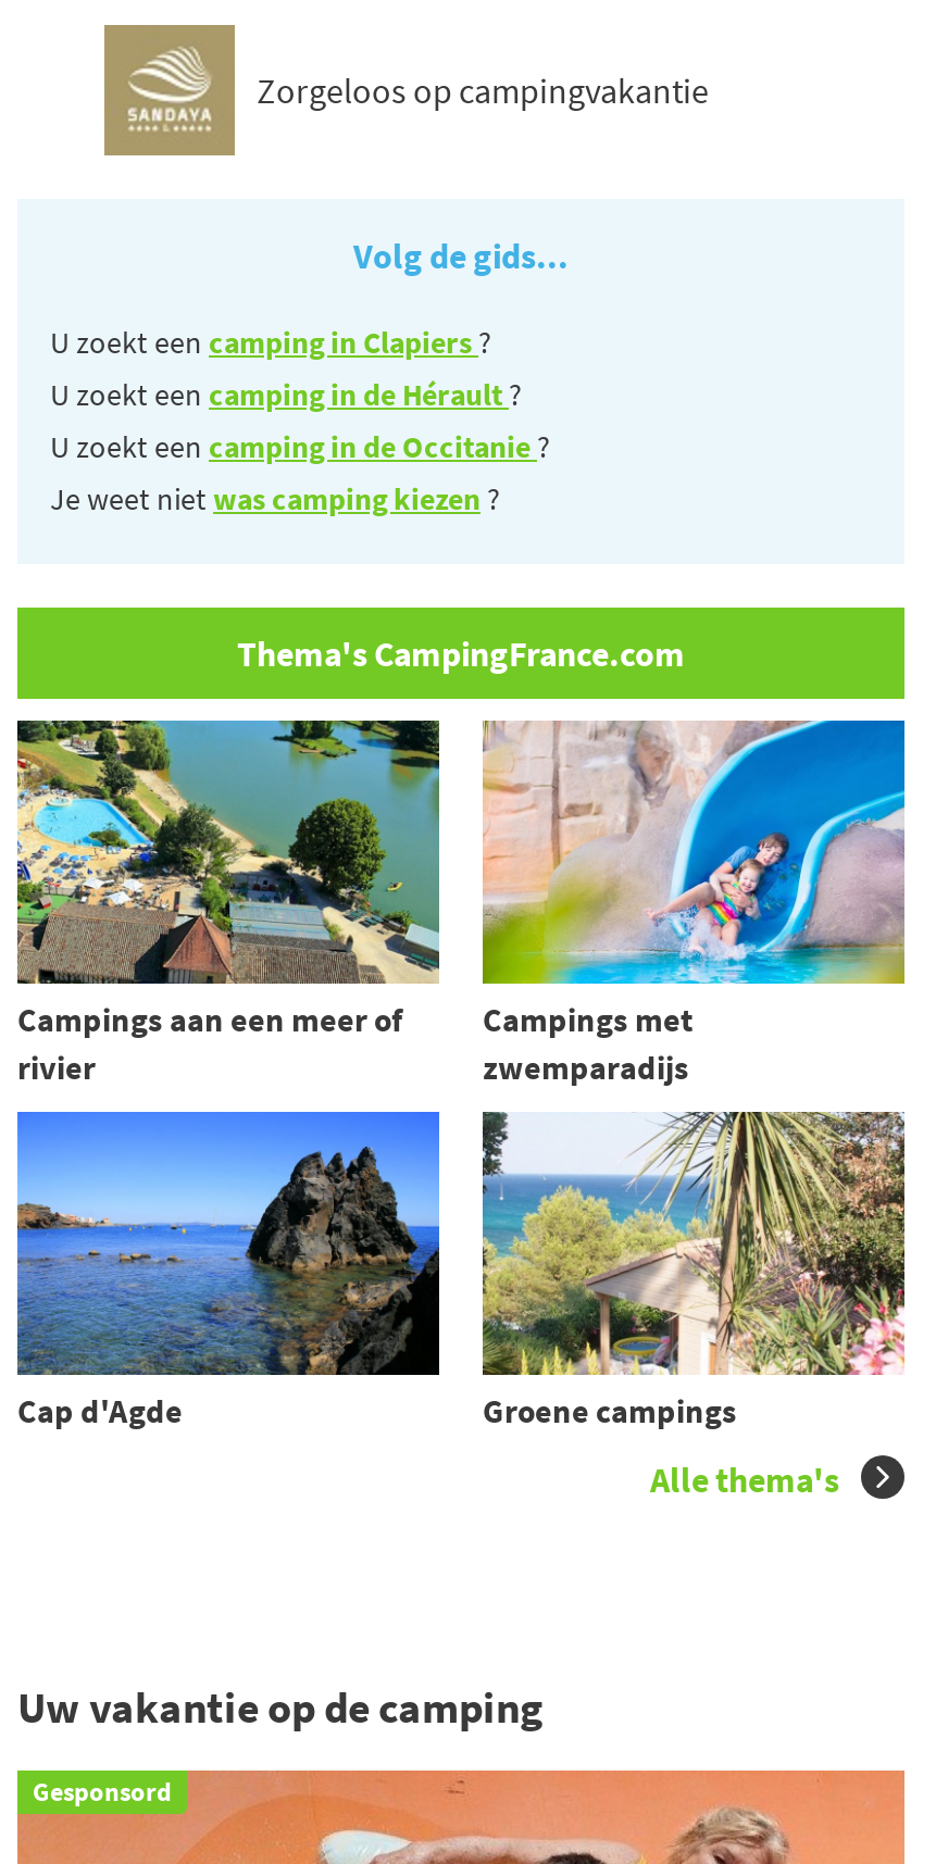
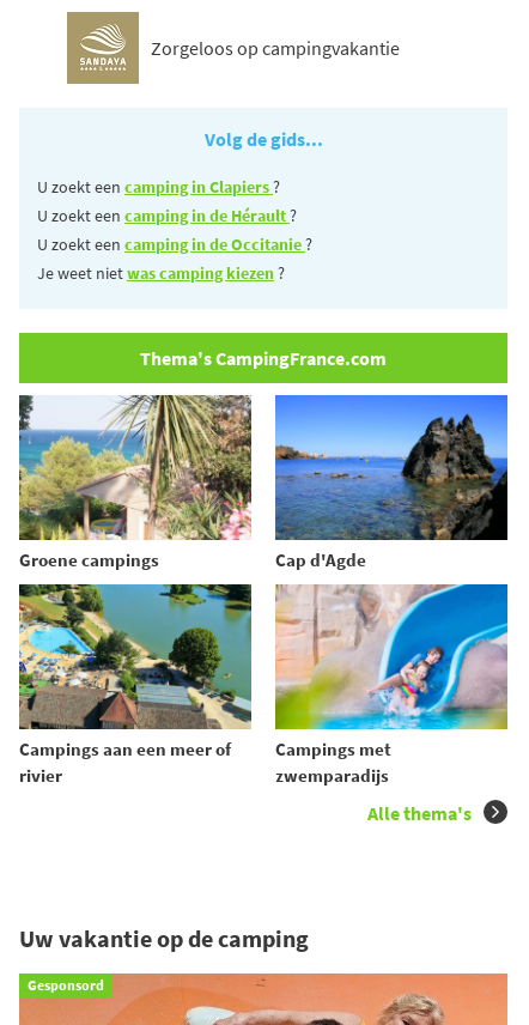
moved down: [image] | Campings aan een meer of | rivier | Campings met | zwemparadijs

moved up: [image] | Groene campings | Cap d'Agde
